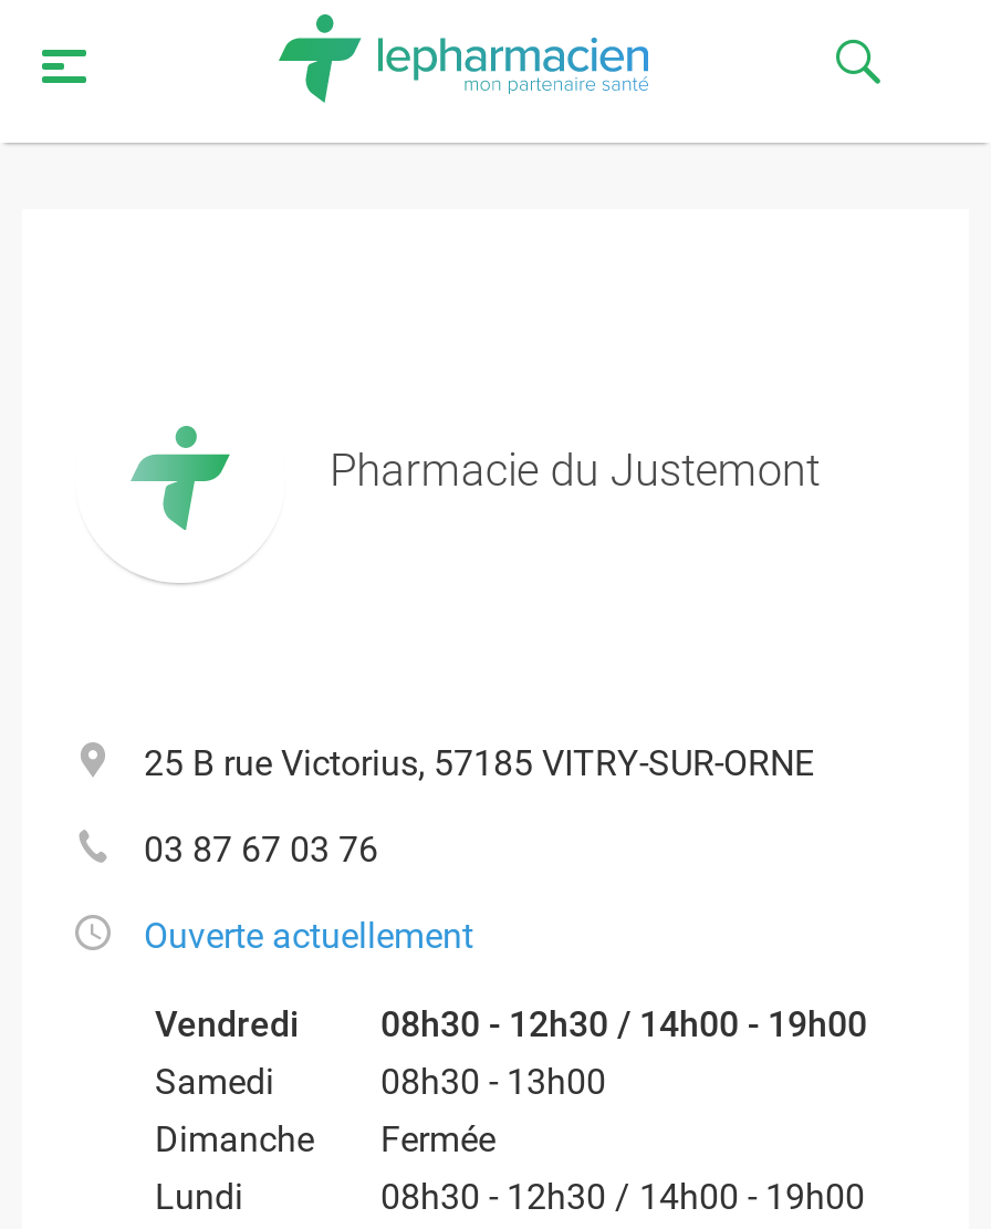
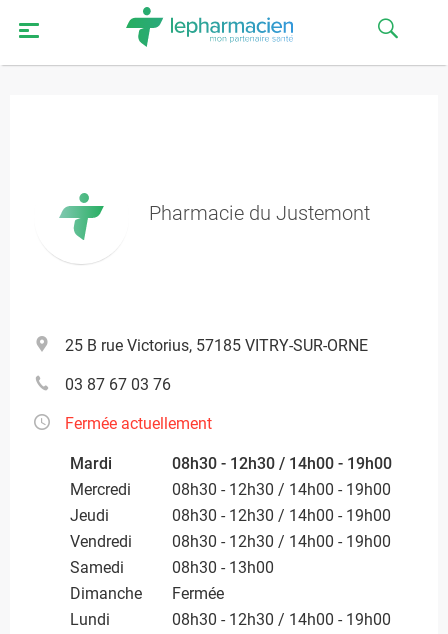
- Ouverte actuellement
+ Fermée actuellement
+ Mardi
+ 08h30 - 12h30 / 14h00 - 19h00
+ Mercredi
+ 08h30 - 12h30 / 14h00 - 19h00
+ Jeudi
+ 08h30 - 12h30 / 14h00 - 19h00
